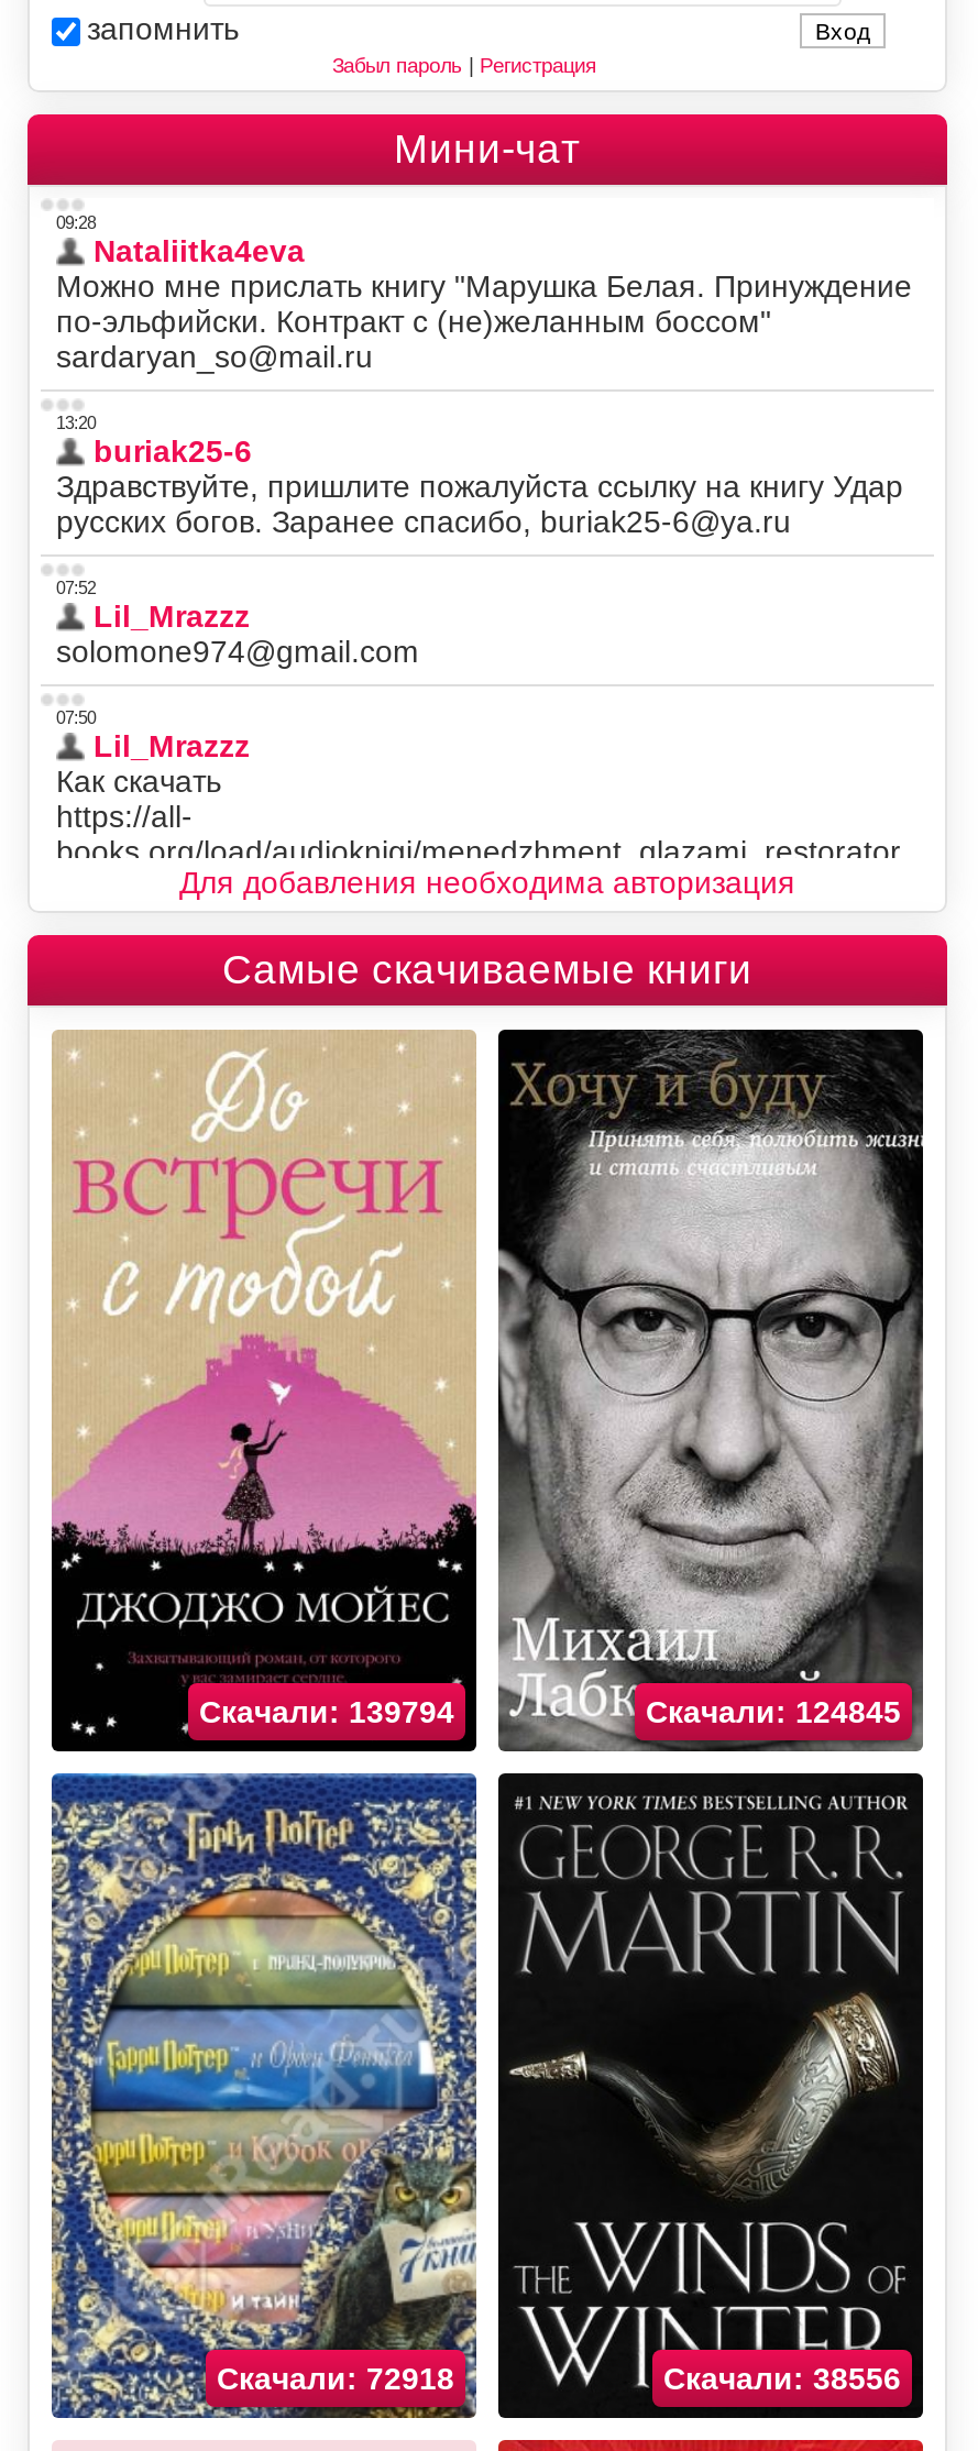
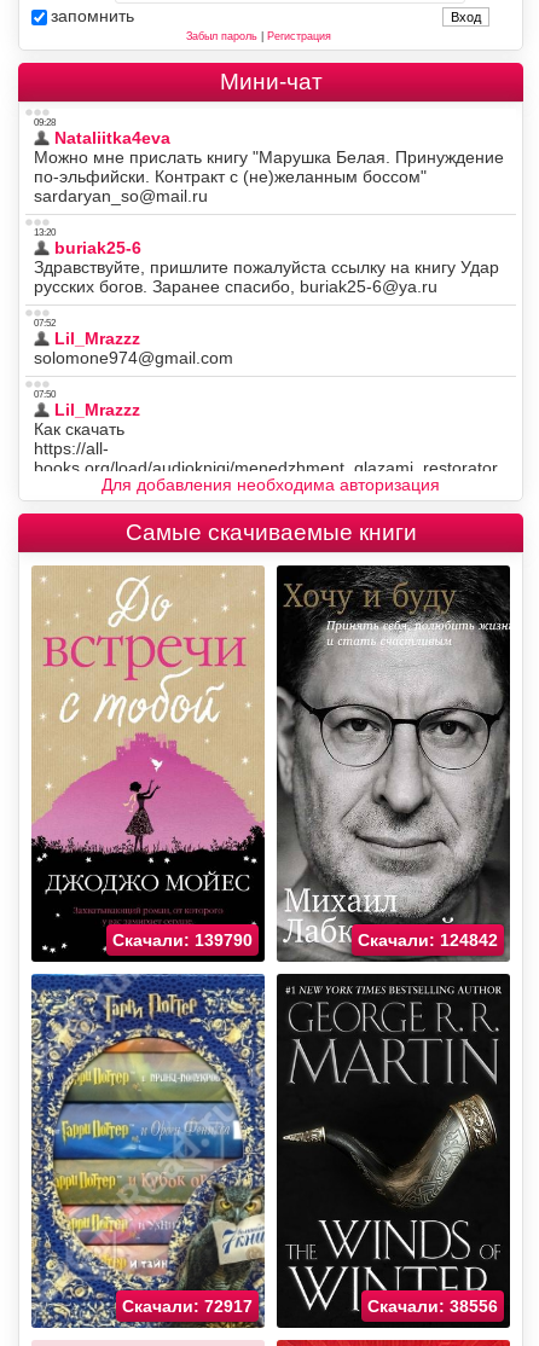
- Скачали: 139794
+ Скачали: 139790

- Скачали: 124845
+ Скачали: 124842

- Скачали: 72918
+ Скачали: 72917
